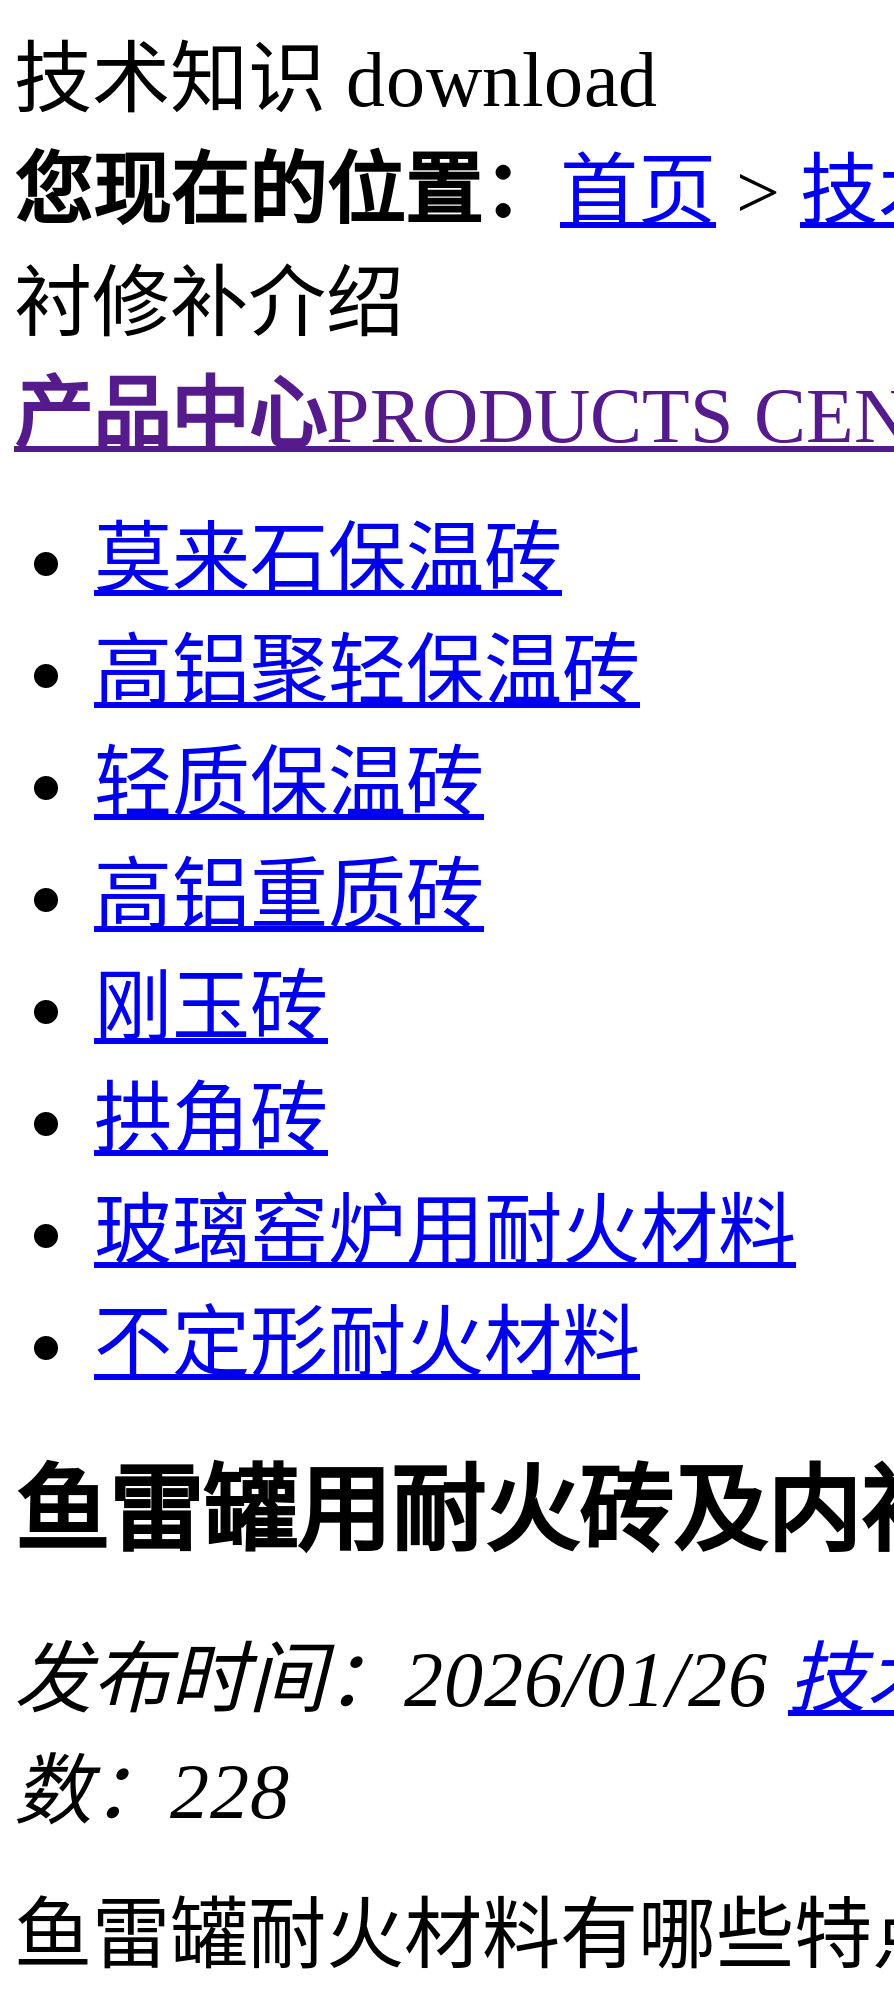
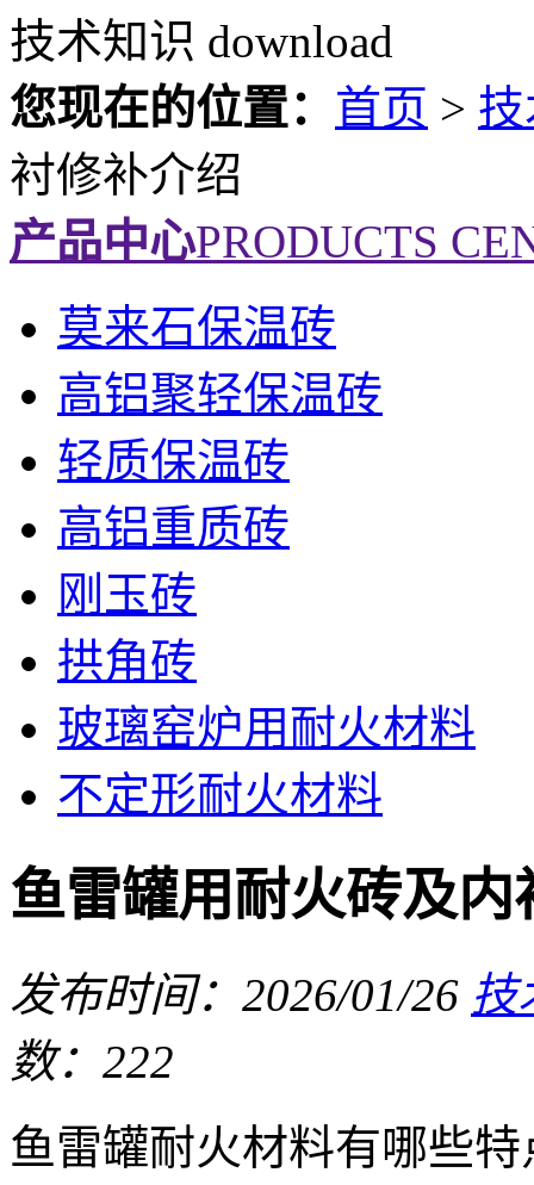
- 数：228
+ 数：222
